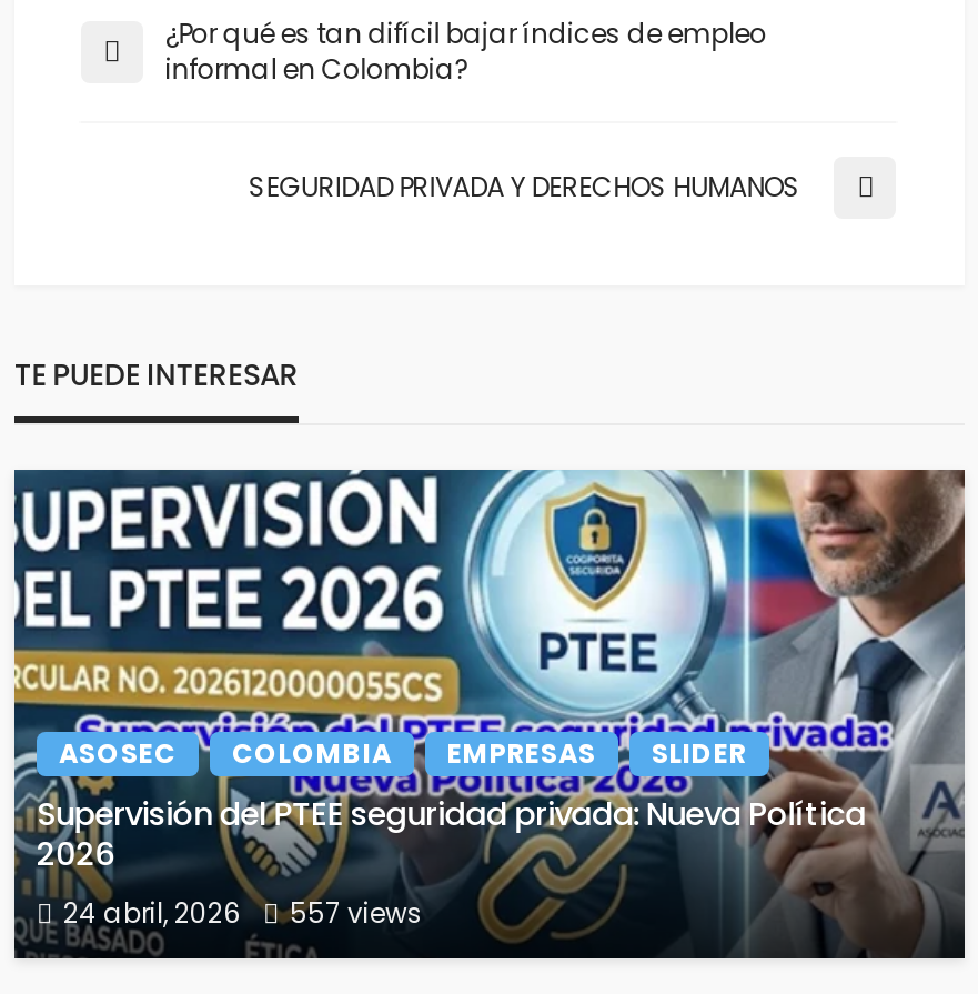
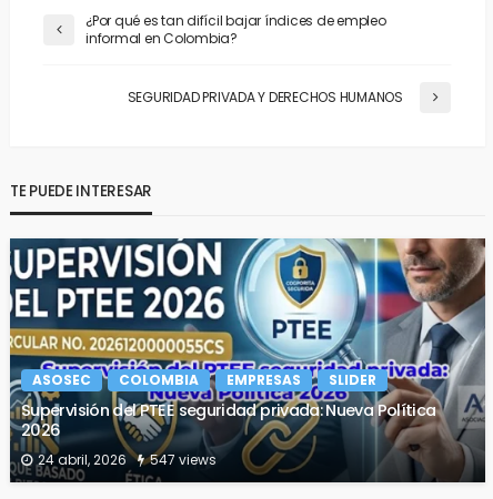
- 24 abril, 2026 557 views
+ 24 abril, 2026 547 views
